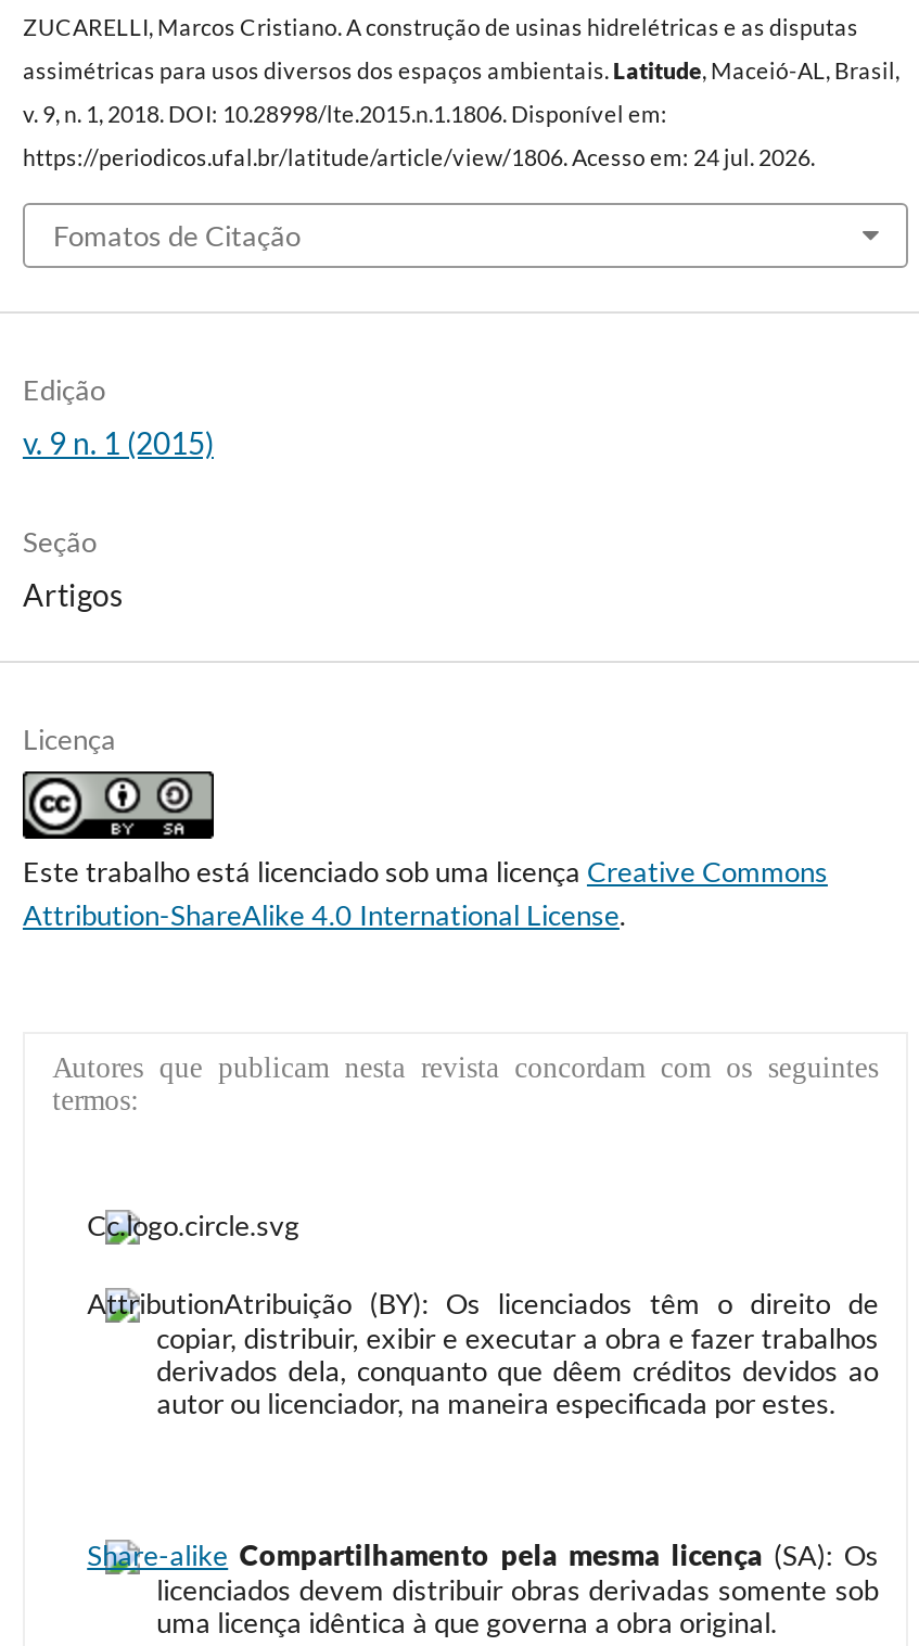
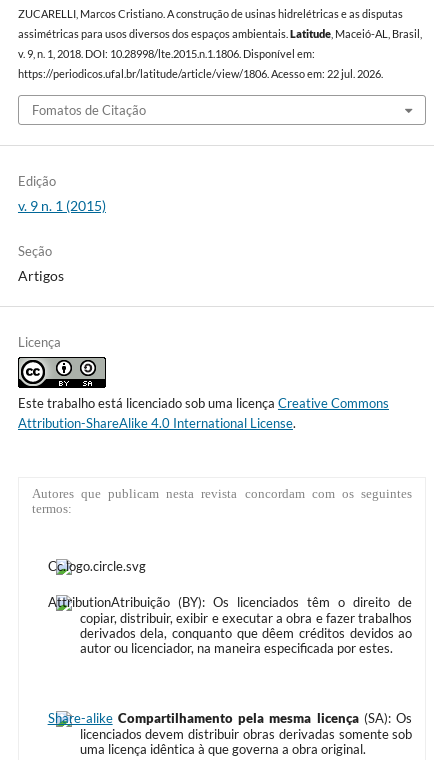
- https://periodicos.ufal.br/latitude/article/view/1806. Acesso em: 24 jul. 2026.
+ https://periodicos.ufal.br/latitude/article/view/1806. Acesso em: 22 jul. 2026.
